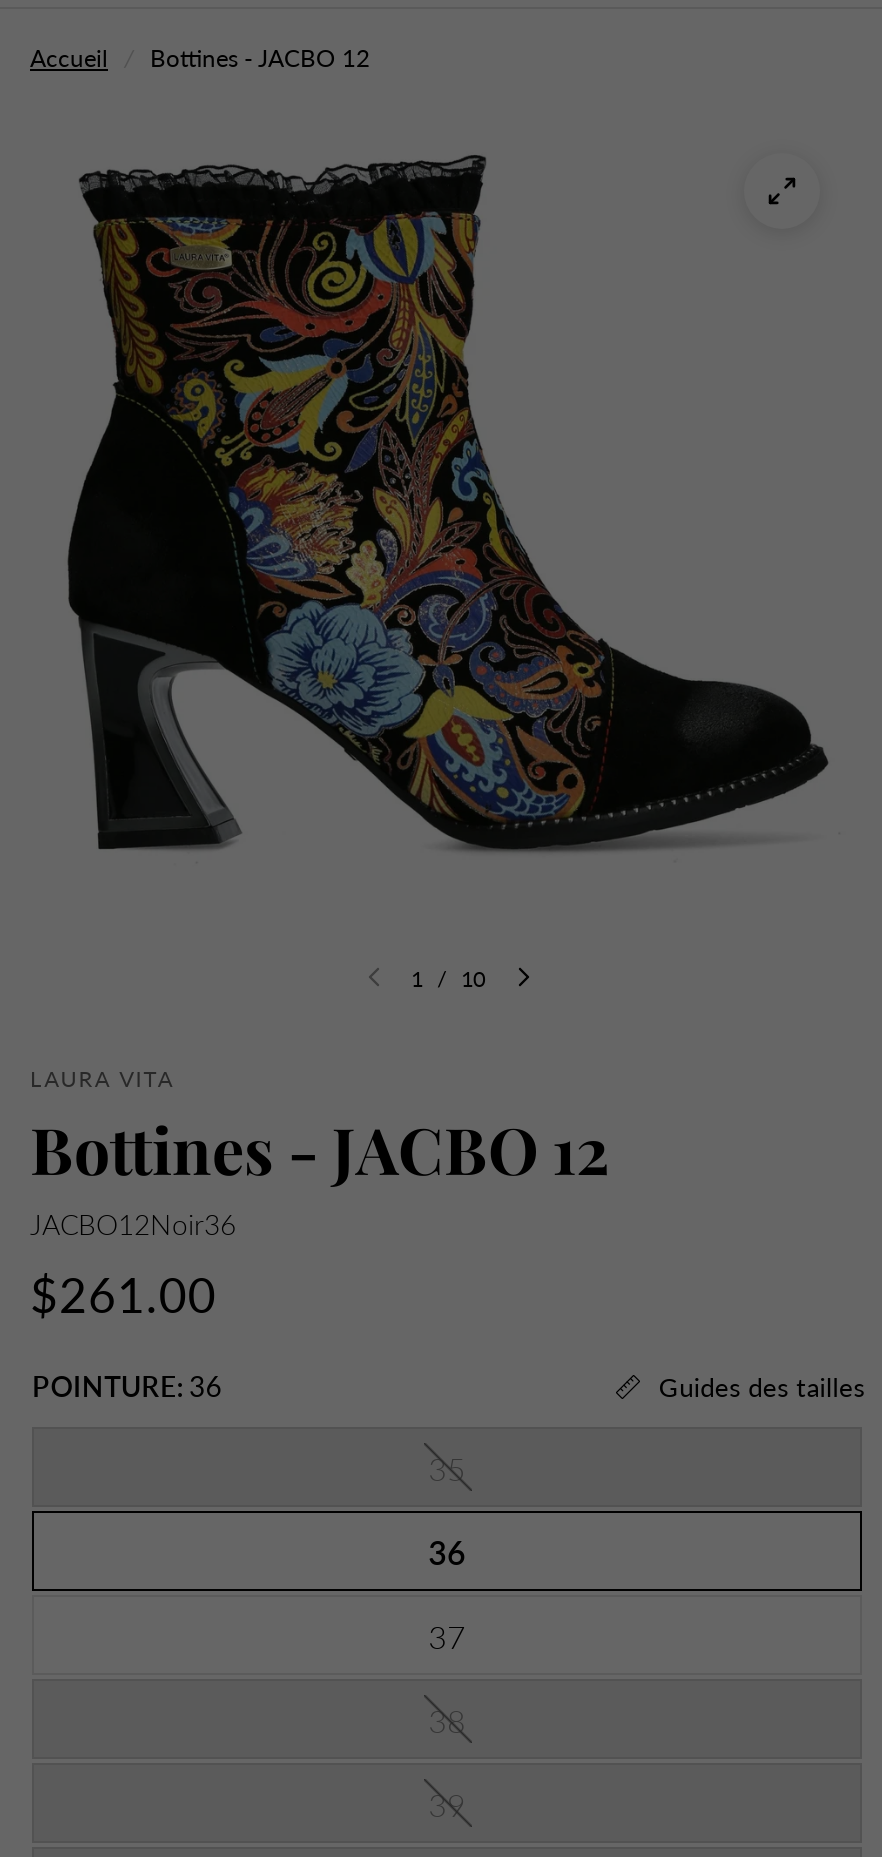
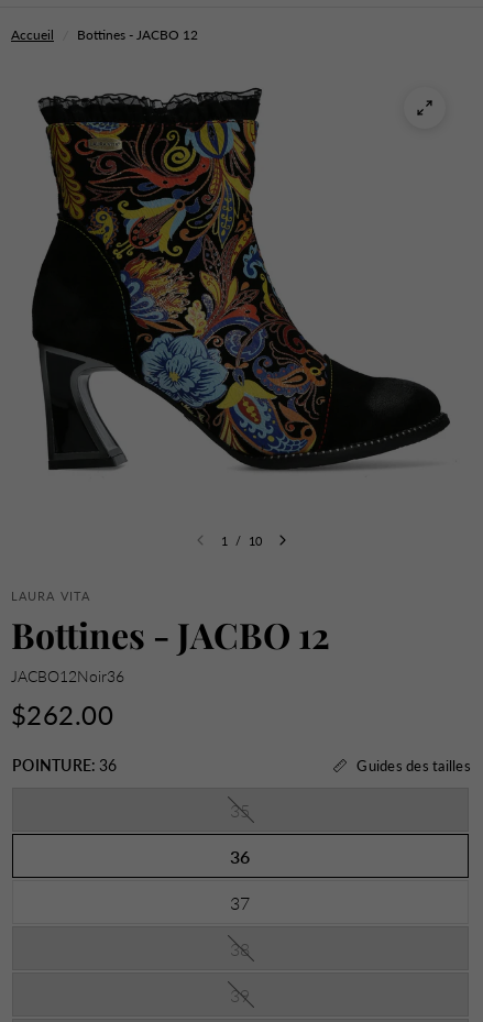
- $261.00
+ $262.00
